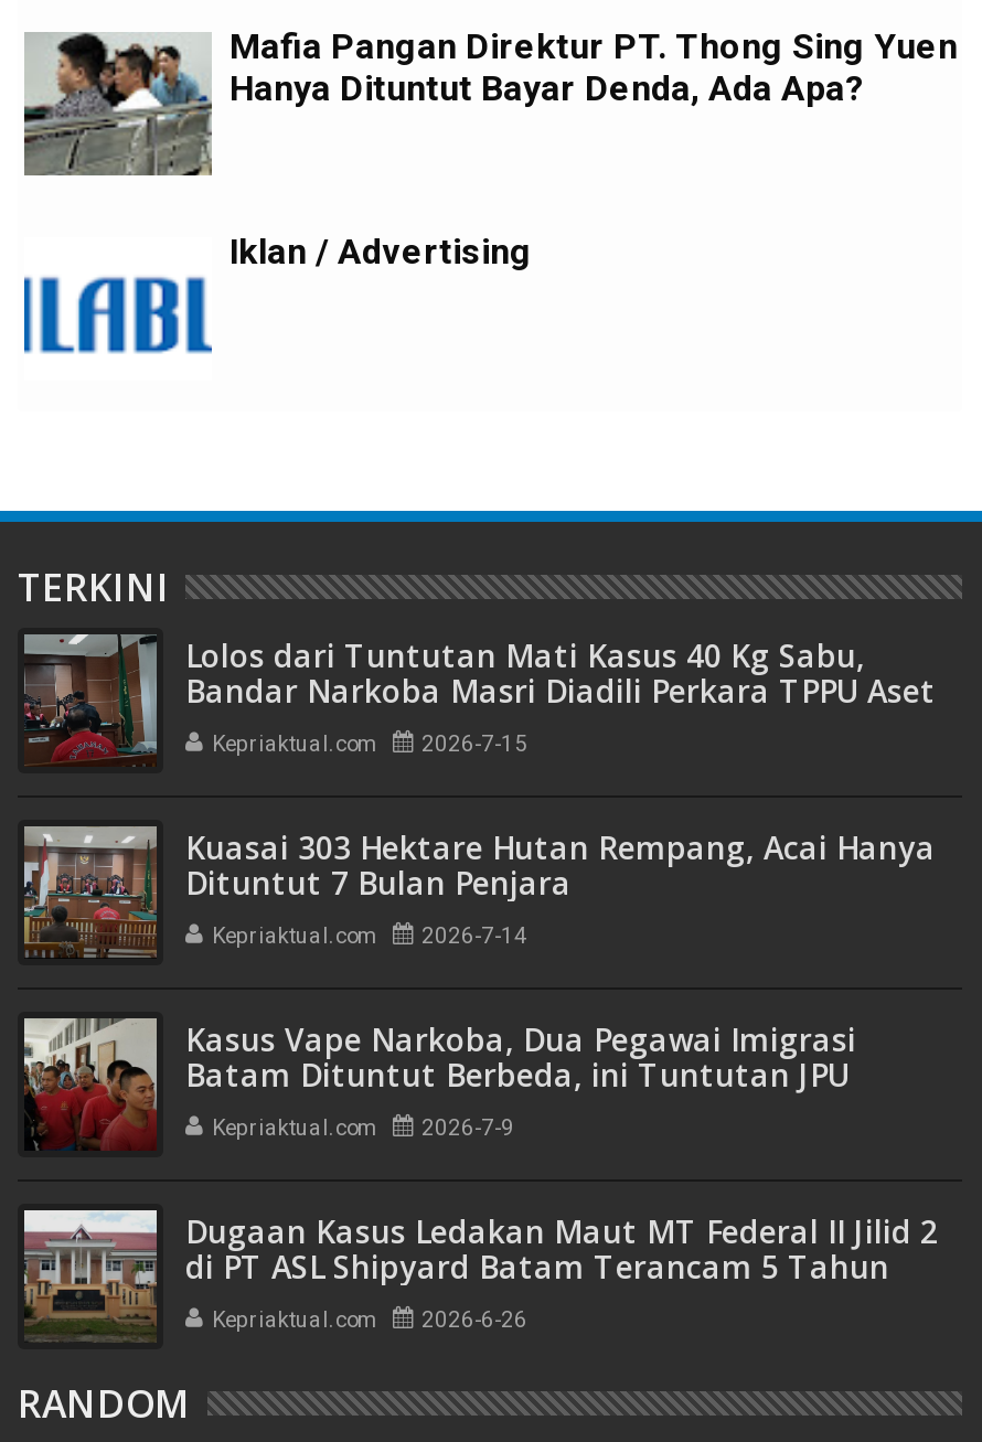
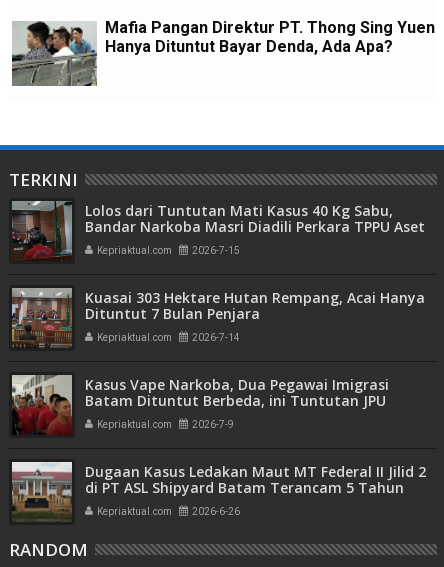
- Iklan / Advertising

- [image]
